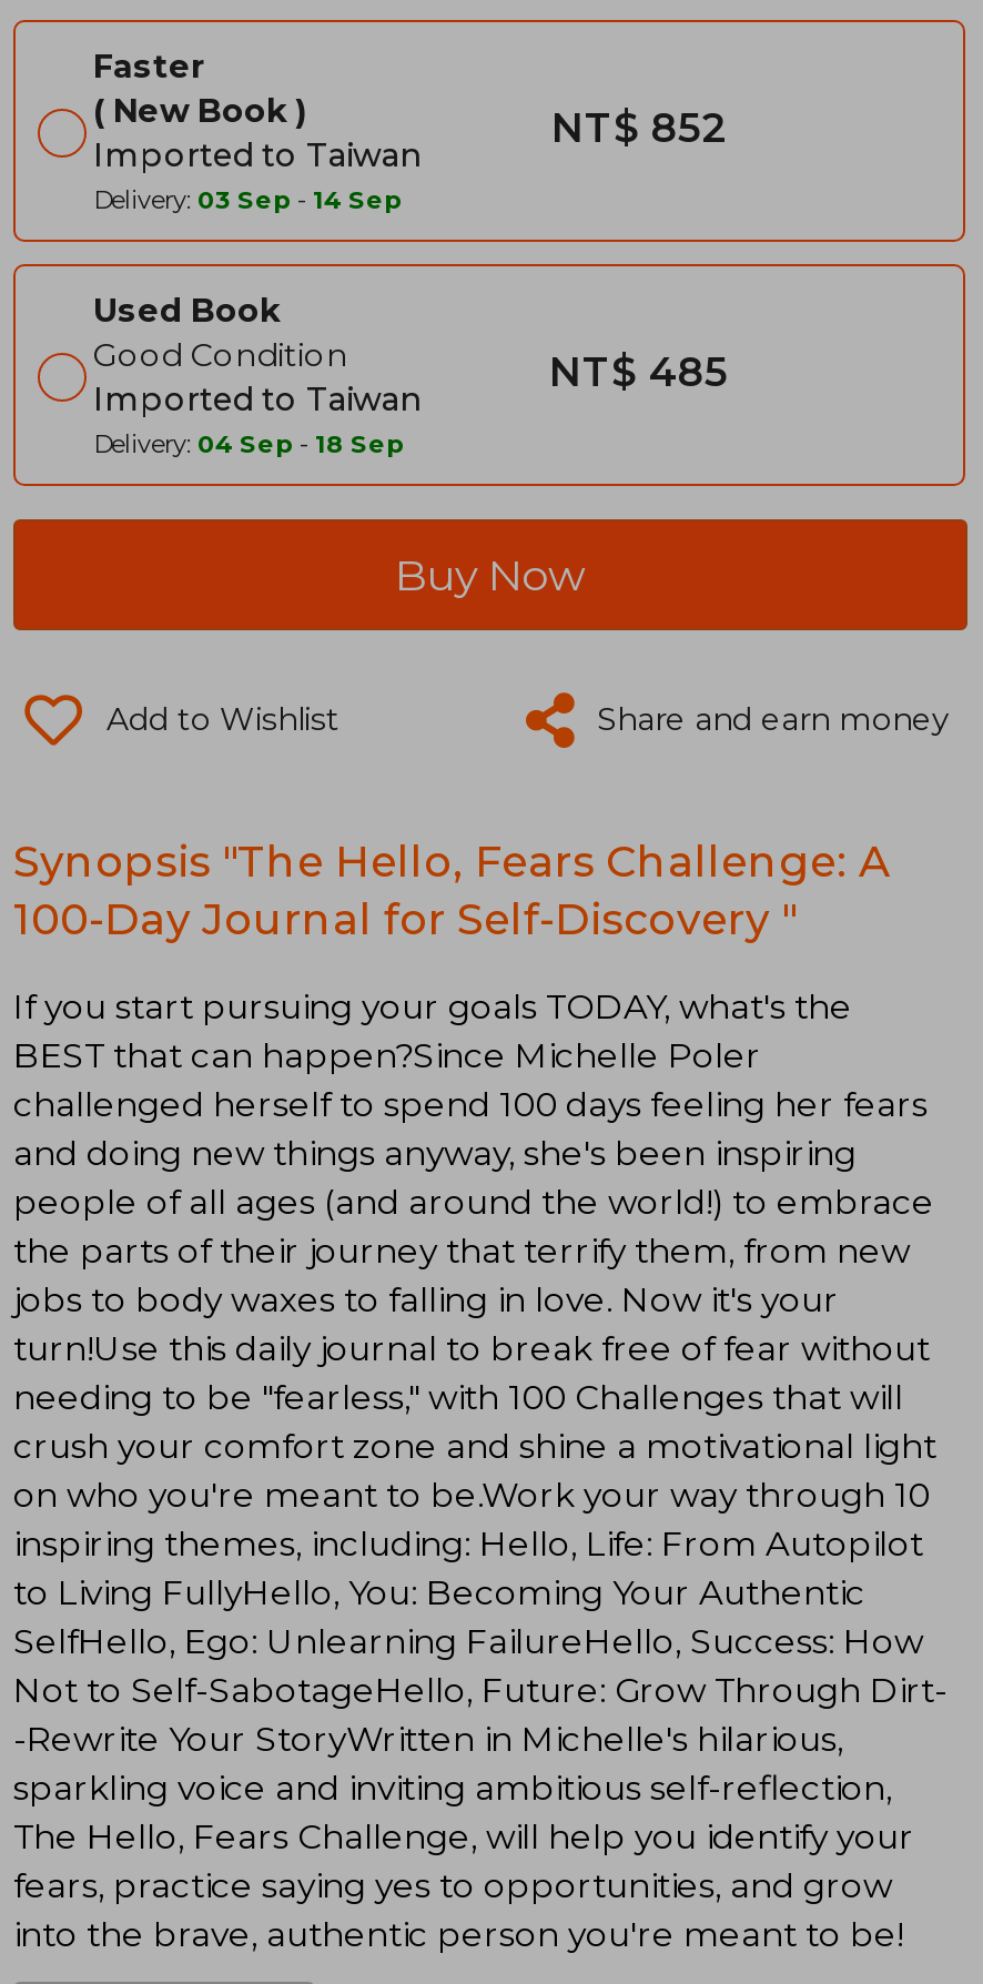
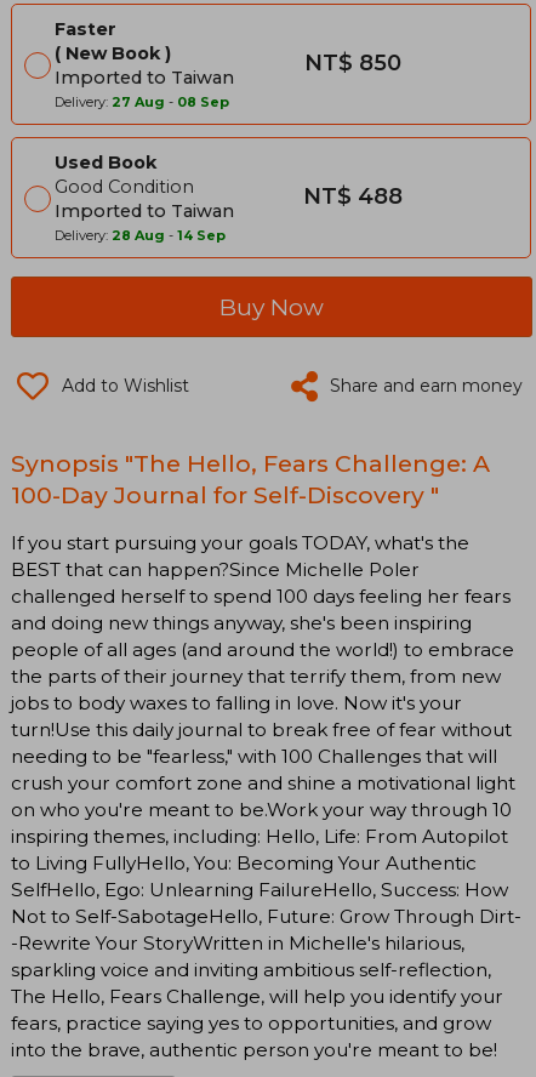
- NT$ 852
+ NT$ 850

- Delivery: 03 Sep - 14 Sep
+ Delivery: 27 Aug - 08 Sep

- NT$ 485
+ NT$ 488

- Delivery: 04 Sep - 18 Sep
+ Delivery: 28 Aug - 14 Sep
